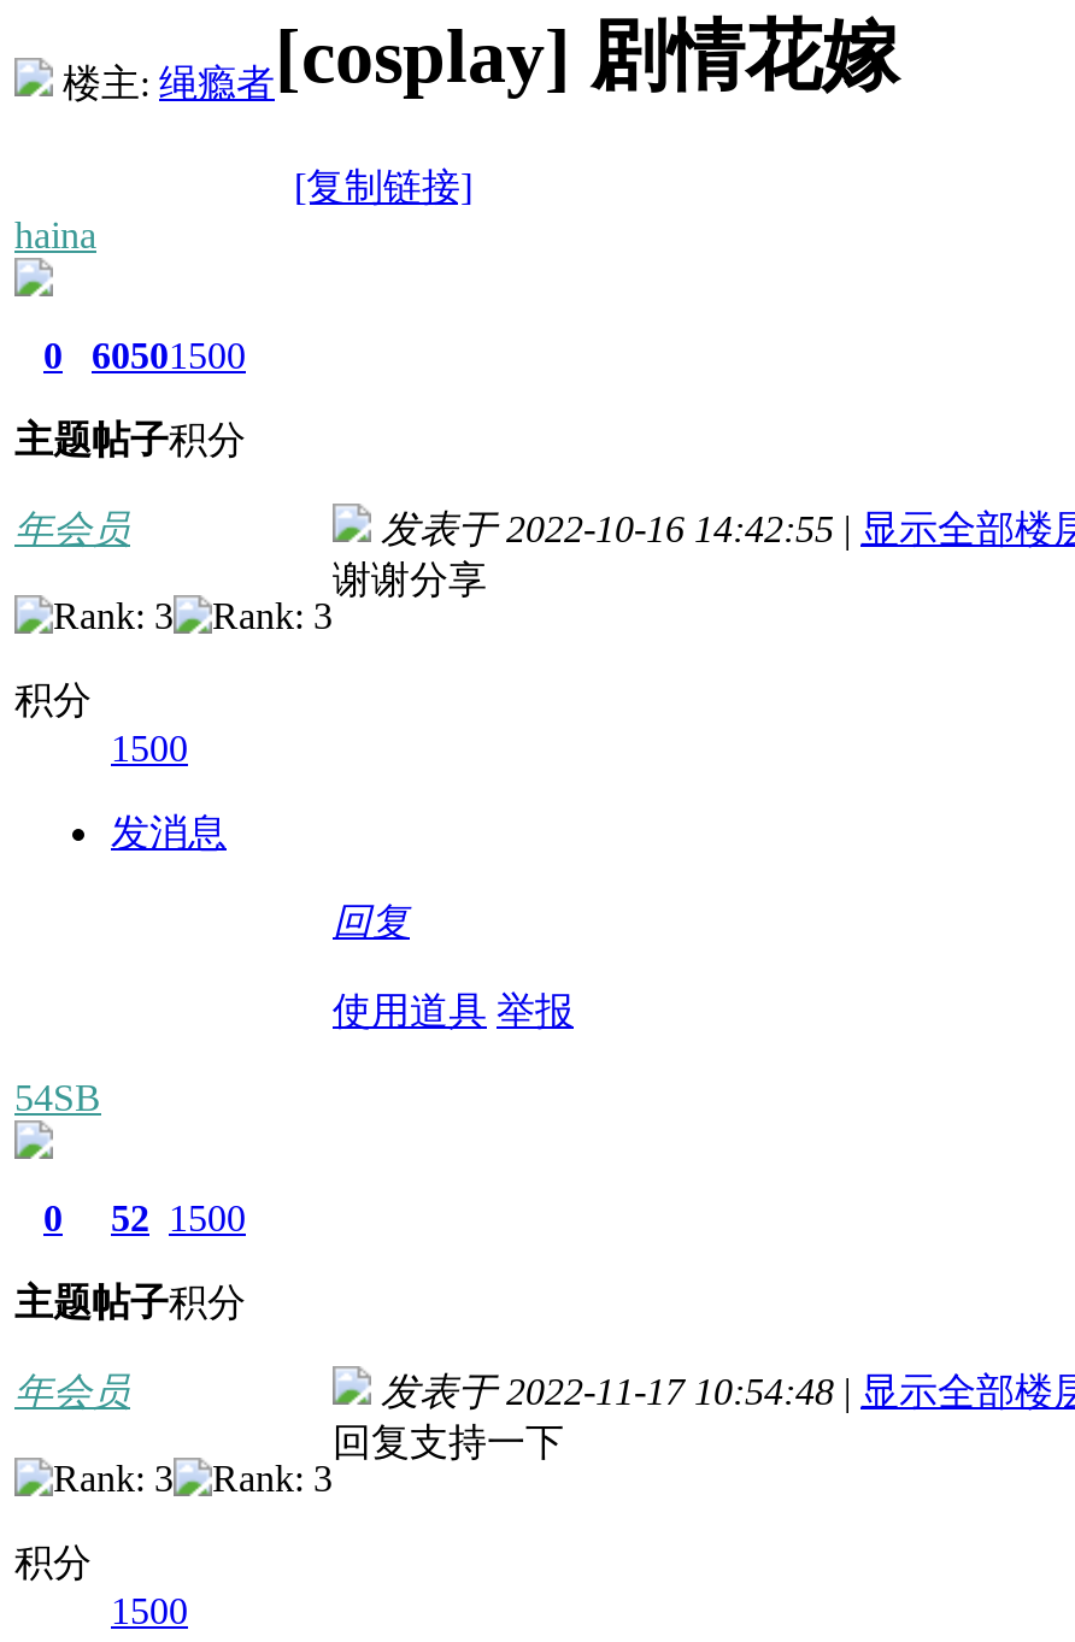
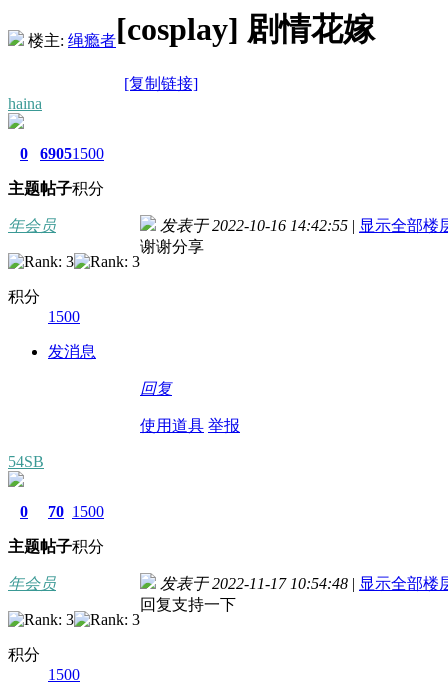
- 0 6050 1500
+ 0 6905 1500

- 0 52 1500
+ 0 70 1500
